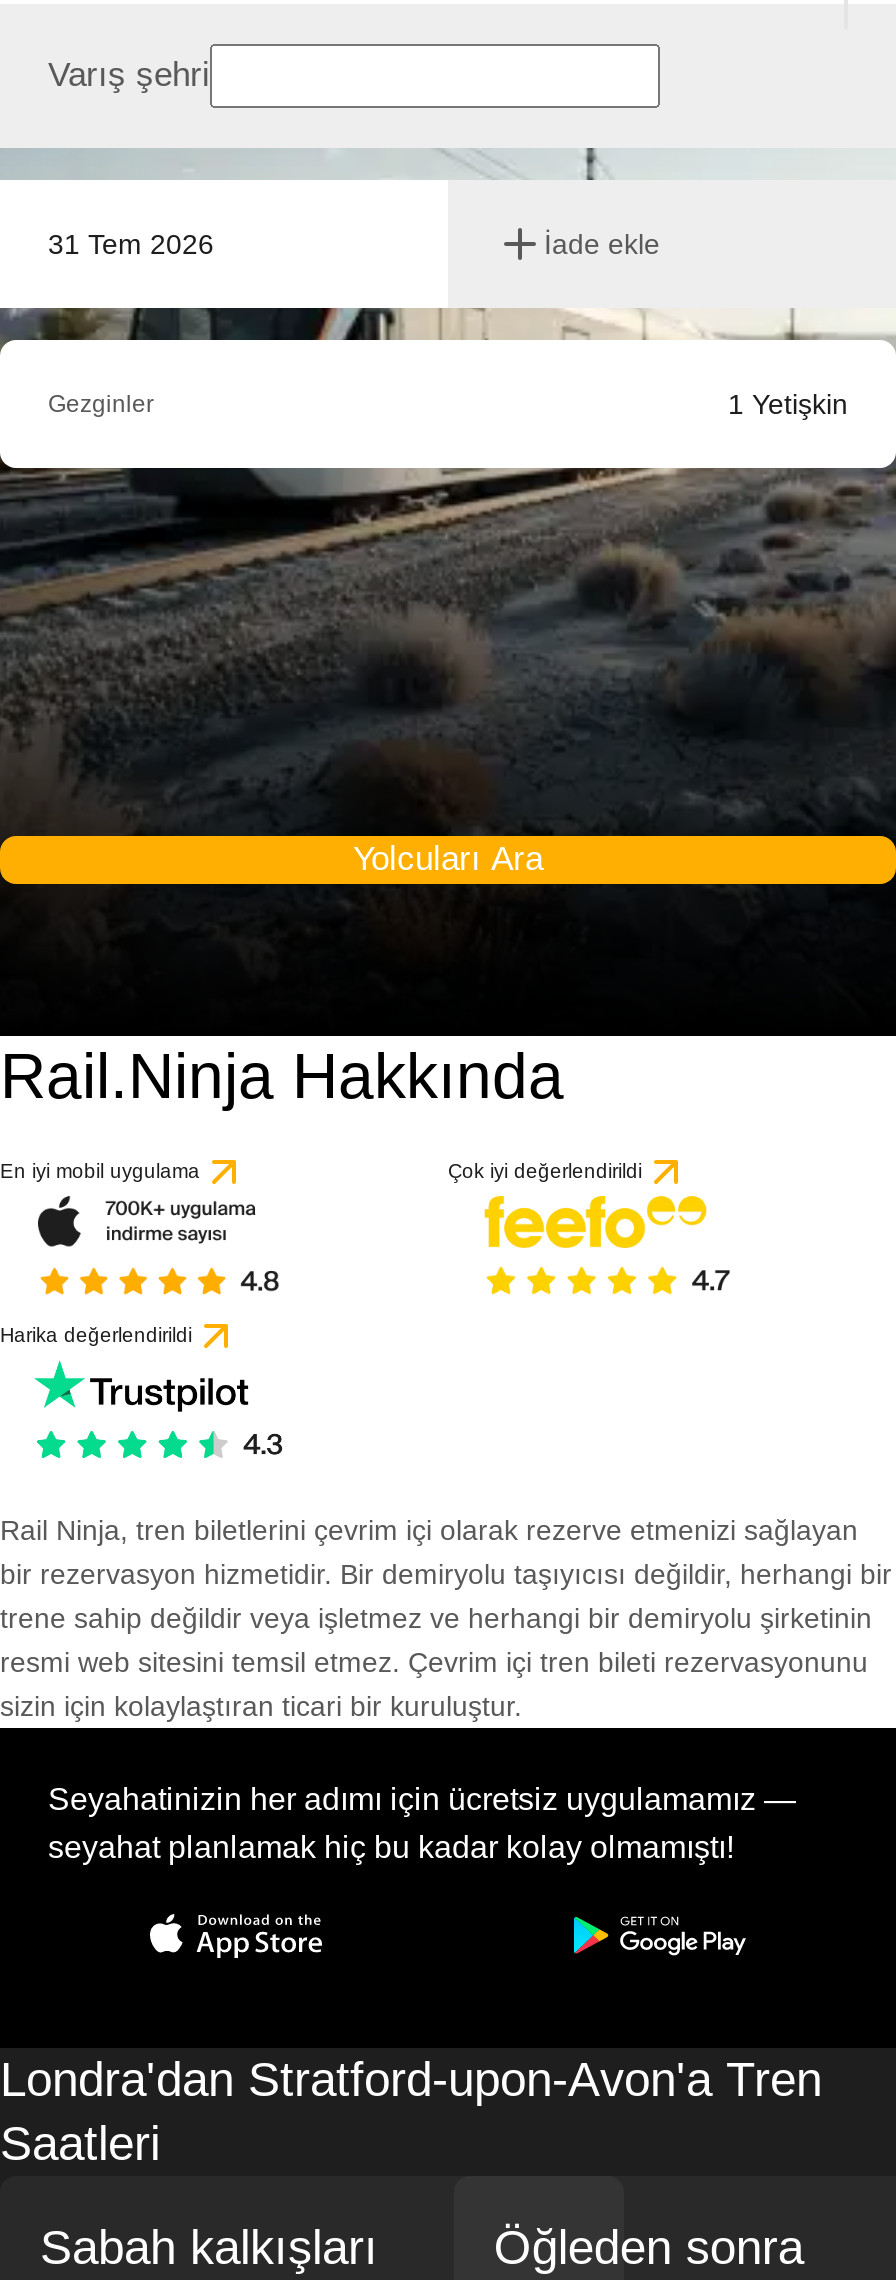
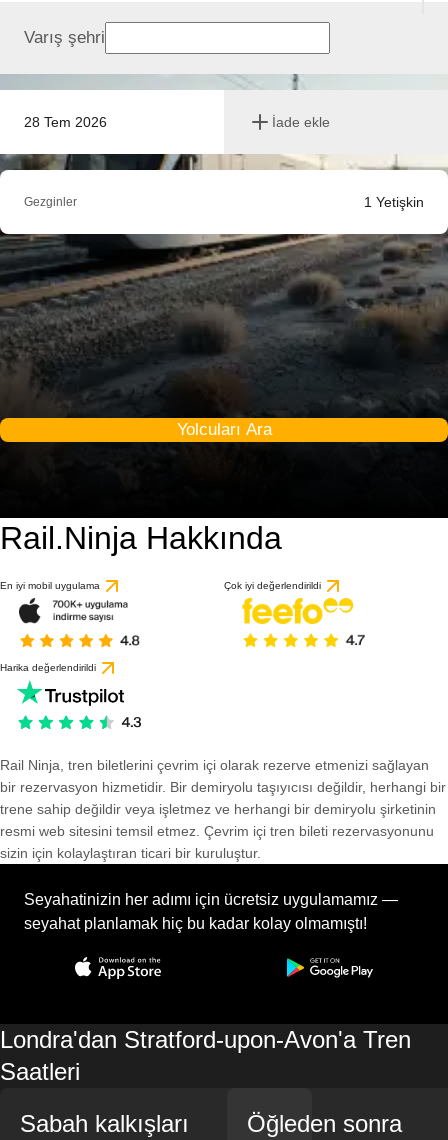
- 31 Tem 2026
+ 28 Tem 2026
